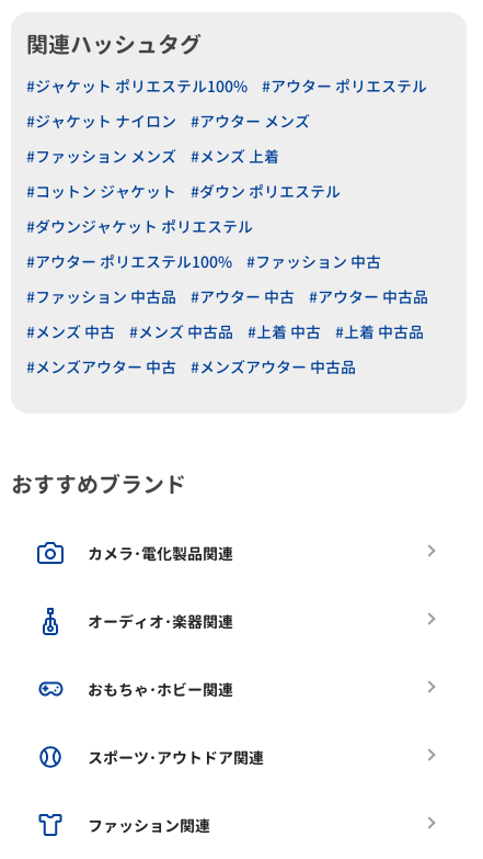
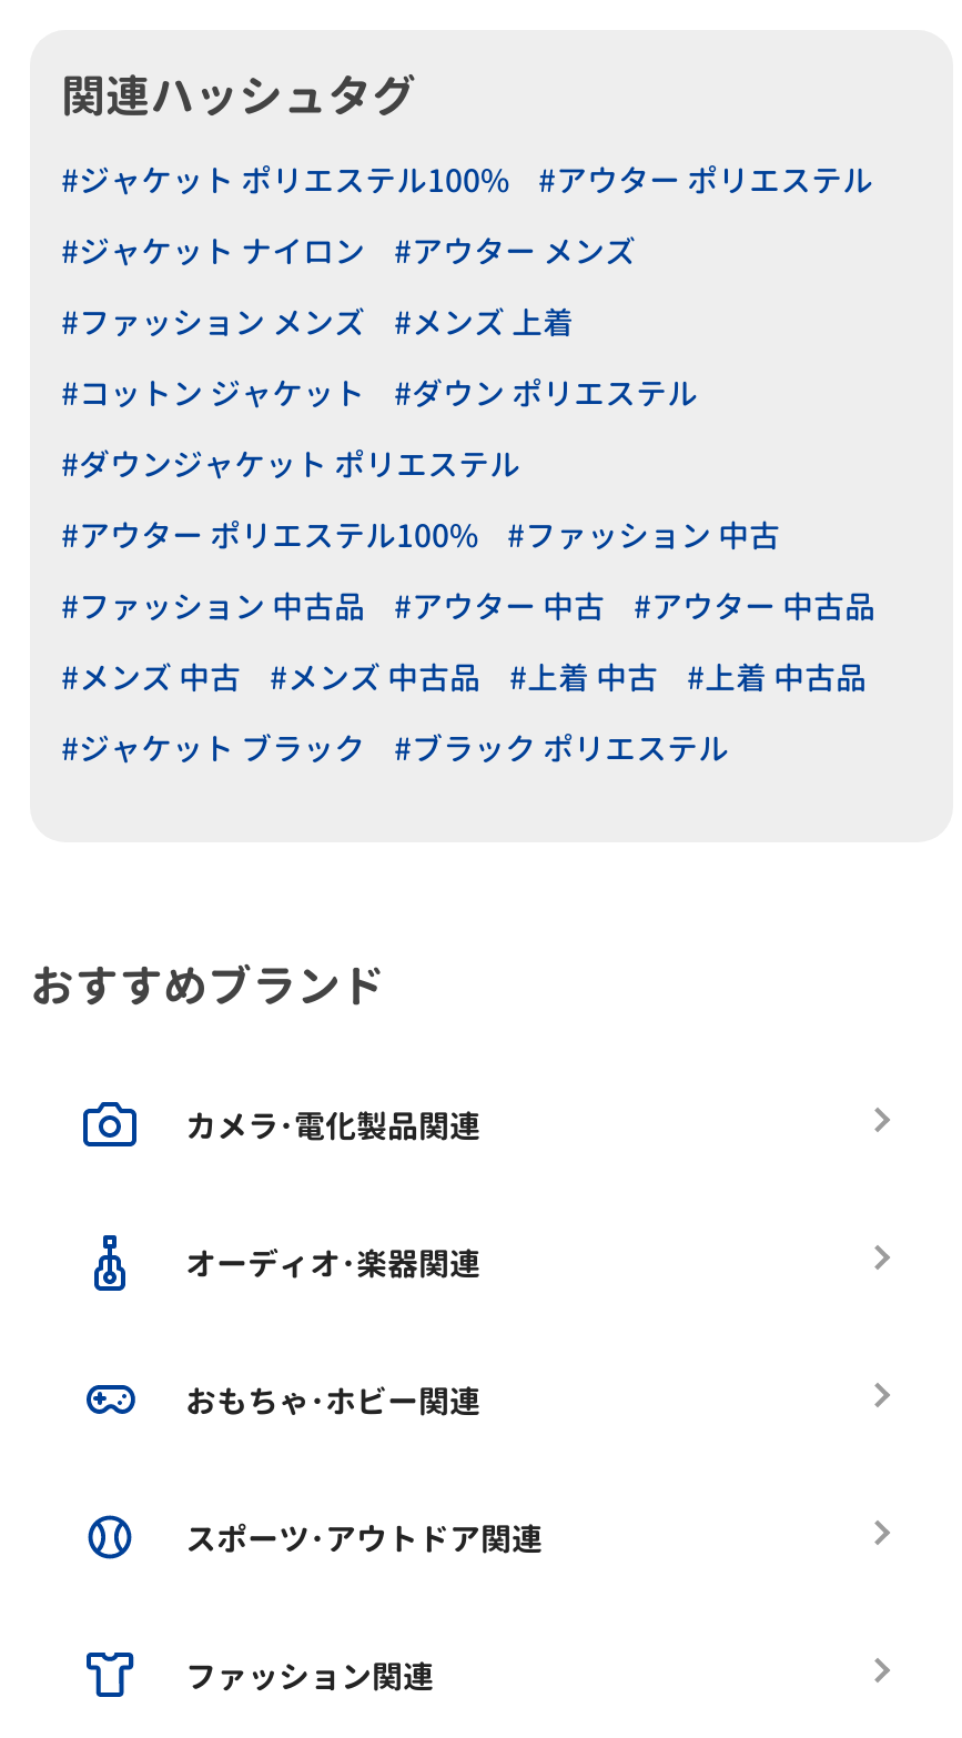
- #メンズアウター 中古
- #メンズアウター 中古品
+ #ジャケット ブラック
+ #ブラック ポリエステル
